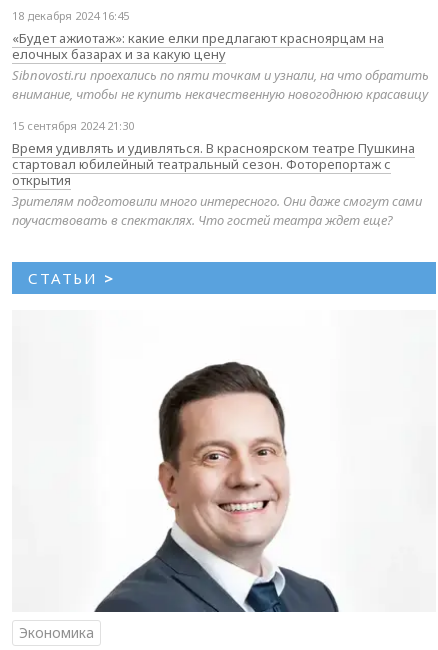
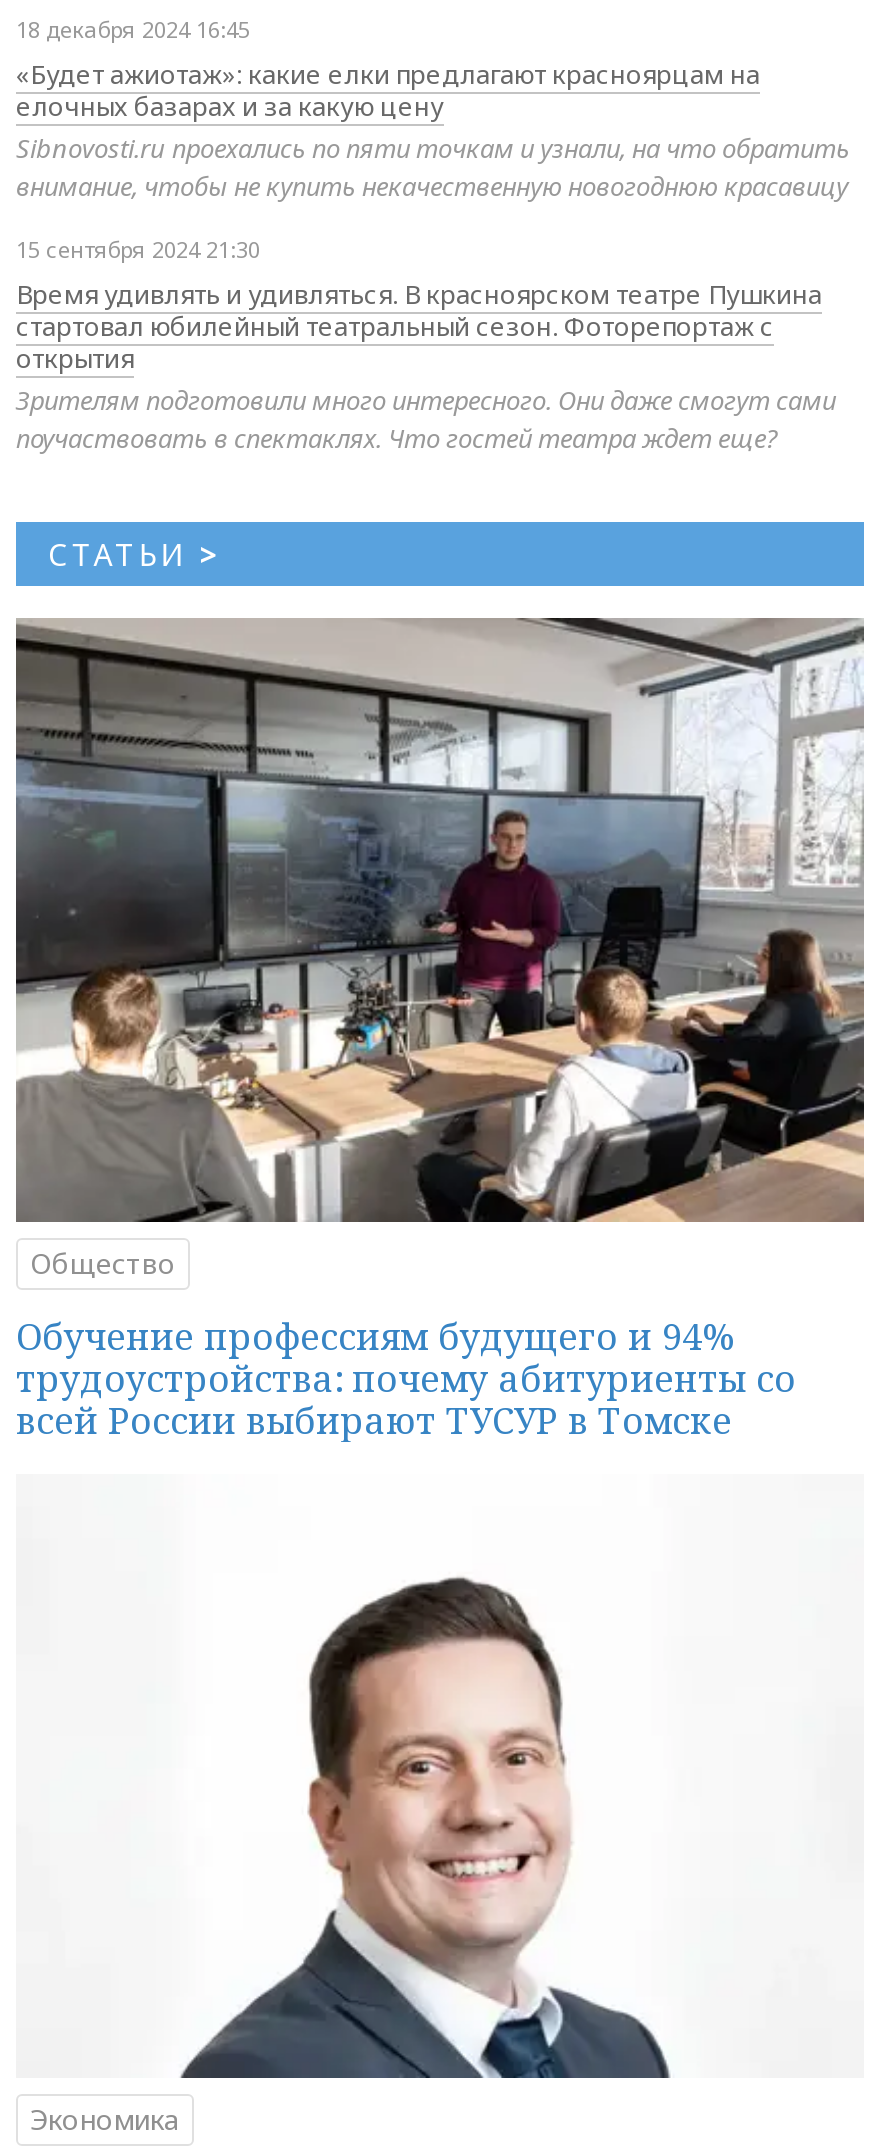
+ [image]
+ Общество
+ Обучение профессиям будущего и 94%
+ трудоустройства: почему абитуриенты со
+ всей России выбирают ТУСУР в Томске
